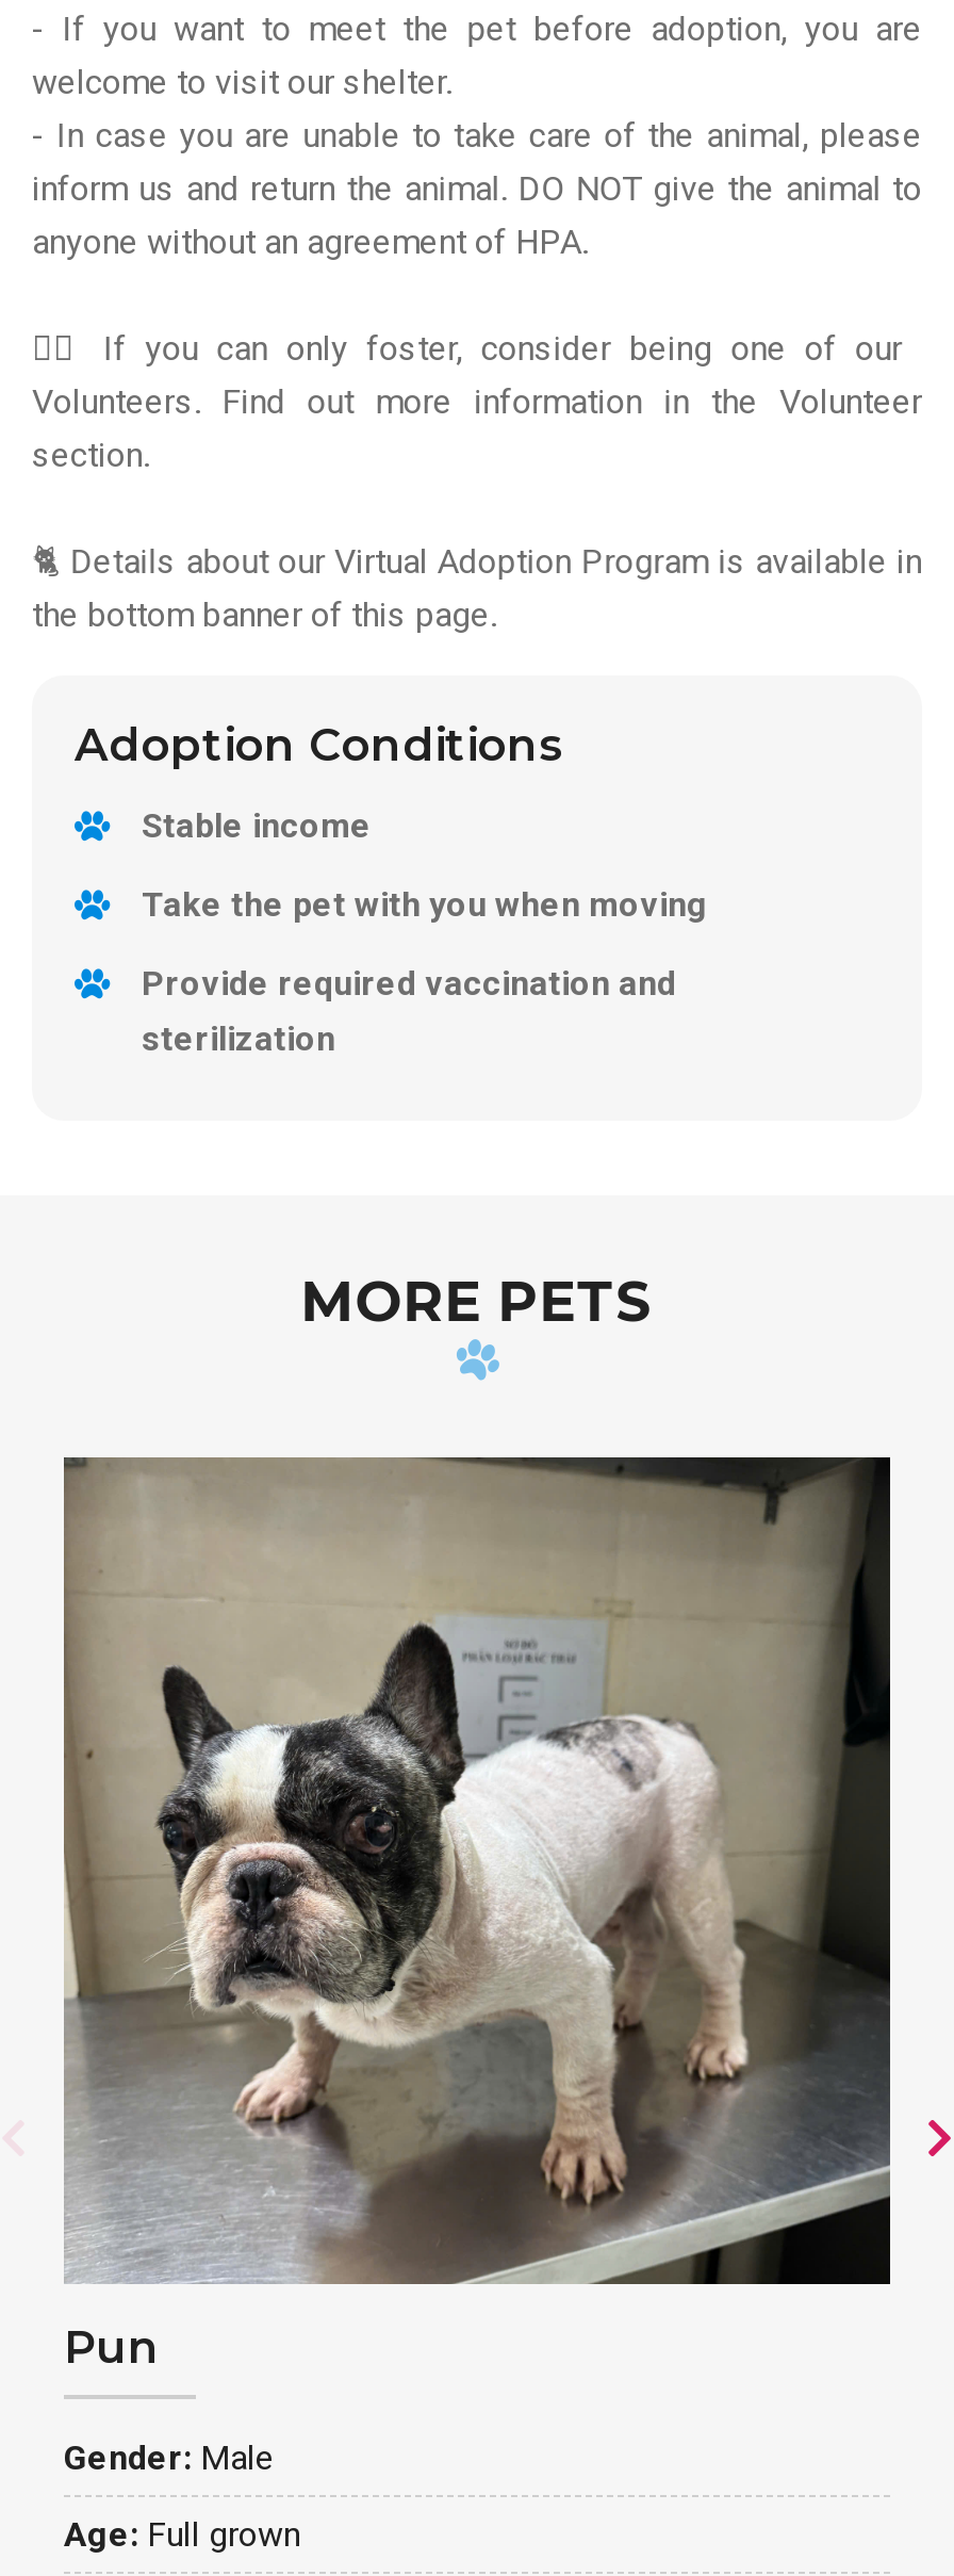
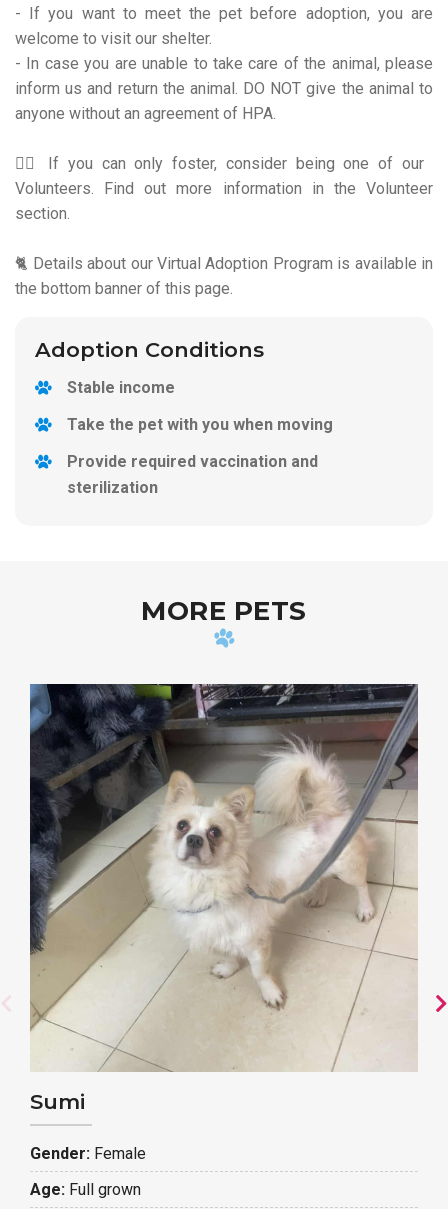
- [image]
- Pun
+ [image]
+ Sumi

- Gender: Male
+ Gender: Female
